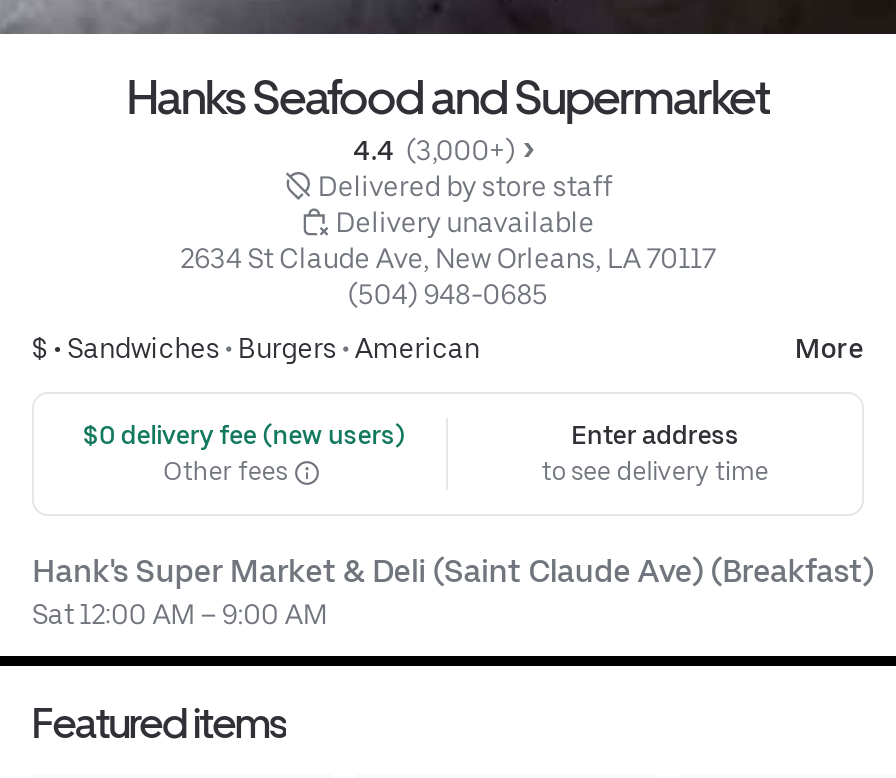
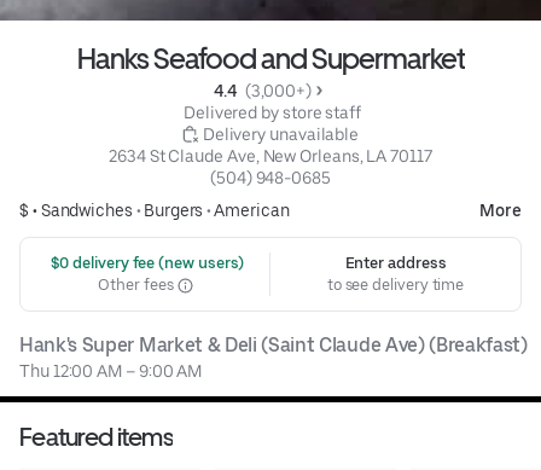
- Sat 12:00 AM – 9:00 AM
+ Thu 12:00 AM – 9:00 AM
